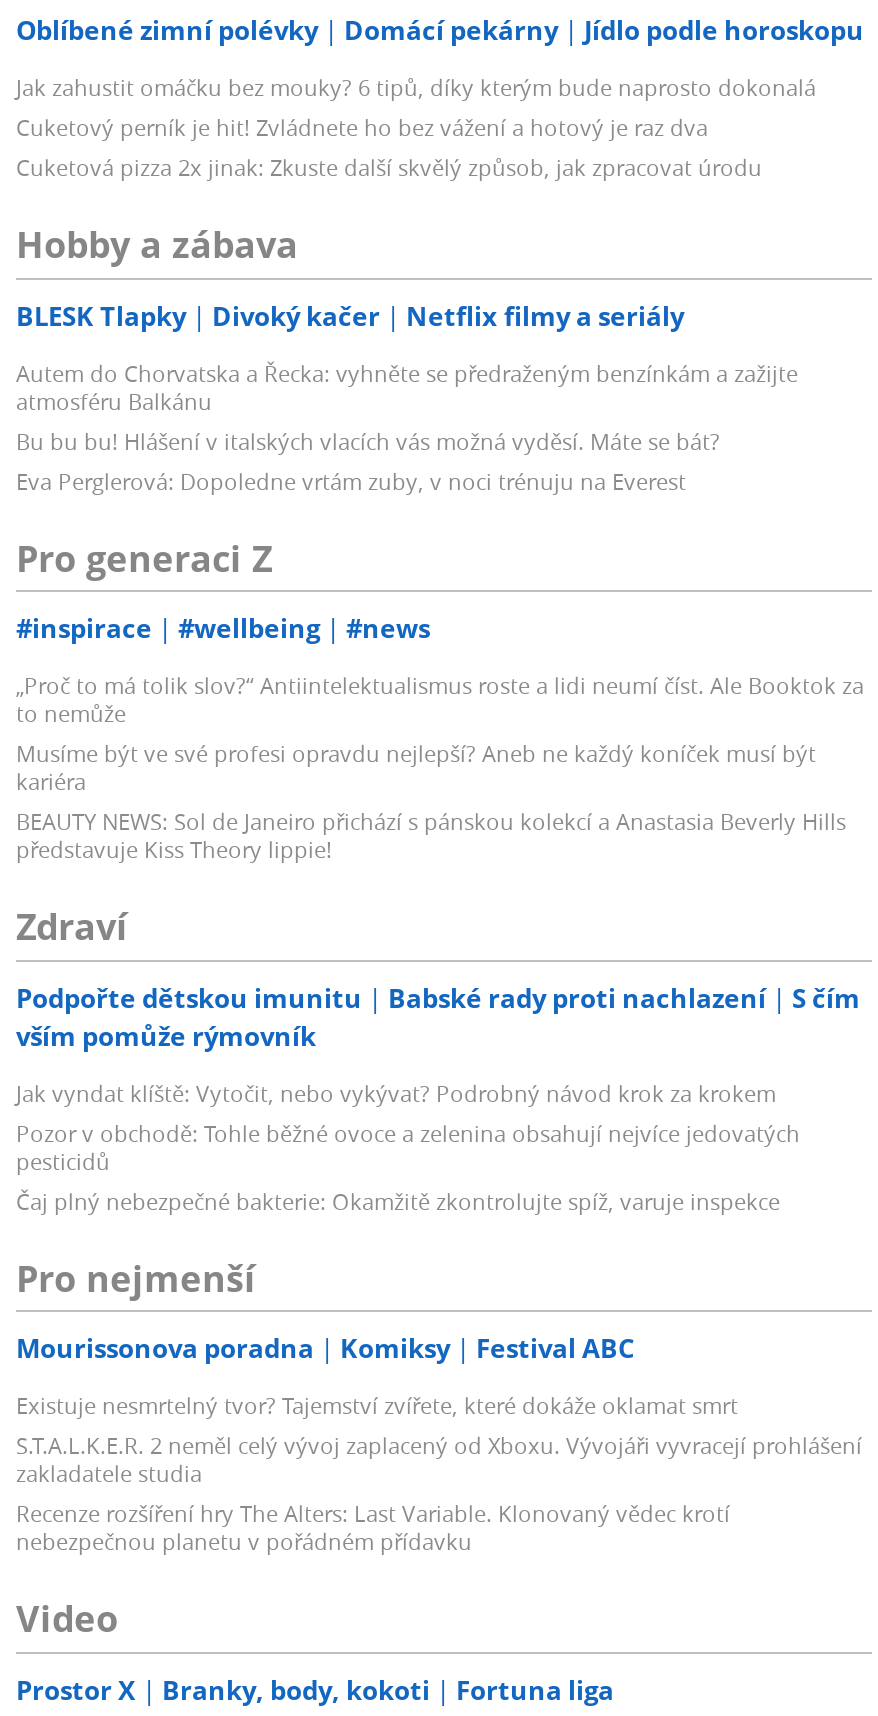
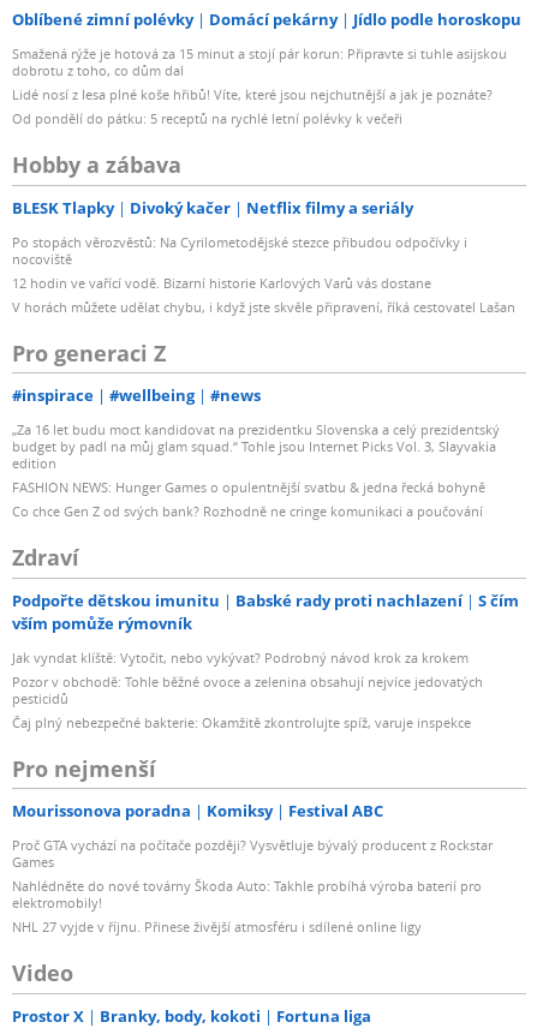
- Jak zahustit omáčku bez mouky? 6 tipů, díky kterým bude naprosto dokonalá
- Cuketový perník je hit! Zvládnete ho bez vážení a hotový je raz dva
- Cuketová pizza 2x jinak: Zkuste další skvělý způsob, jak zpracovat úrodu
+ Smažená rýže je hotová za 15 minut a stojí pár korun: Připravte si tuhle asijskou
+ dobrotu z toho, co dům dal
+ Lidé nosí z lesa plné koše hřibů! Víte, které jsou nejchutnější a jak je poznáte?
+ Od pondělí do pátku: 5 receptů na rychlé letní polévky k večeři

- Autem do Chorvatska a Řecka: vyhněte se předraženým benzínkám a zažijte
- atmosféru Balkánu
- Bu bu bu! Hlášení v italských vlacích vás možná vyděsí. Máte se bát?
- Eva Perglerová: Dopoledne vrtám zuby, v noci trénuju na Everest
+ Po stopách věrozvěstů: Na Cyrilometodějské stezce přibudou odpočívky i
+ nocoviště
+ 12 hodin ve vařící vodě. Bizarní historie Karlových Varů vás dostane
+ V horách můžete udělat chybu, i když jste skvěle připravení, říká cestovatel Lašan

- „Proč to má tolik slov?“ Antiintelektualismus roste a lidi neumí číst. Ale Booktok za
- to nemůže
- Musíme být ve své profesi opravdu nejlepší? Aneb ne každý koníček musí být
- kariéra
- BEAUTY NEWS: Sol de Janeiro přichází s pánskou kolekcí a Anastasia Beverly Hills
- představuje Kiss Theory lippie!
+ „Za 16 let budu moct kandidovat na prezidentku Slovenska a celý prezidentský
+ budget by padl na můj glam squad.“ Tohle jsou Internet Picks Vol. 3, Slayvakia
+ edition
+ FASHION NEWS: Hunger Games o opulentnější svatbu & jedna řecká bohyně
+ Co chce Gen Z od svých bank? Rozhodně ne cringe komunikaci a poučování

- Existuje nesmrtelný tvor? Tajemství zvířete, které dokáže oklamat smrt
- S.T.A.L.K.E.R. 2 neměl celý vývoj zaplacený od Xboxu. Vývojáři vyvracejí prohlášení
- zakladatele studia
- Recenze rozšíření hry The Alters: Last Variable. Klonovaný vědec krotí
- nebezpečnou planetu v pořádném přídavku
+ Proč GTA vychází na počítače později? Vysvětluje bývalý producent z Rockstar
+ Games
+ Nahlédněte do nové továrny Škoda Auto: Takhle probíhá výroba baterií pro
+ elektromobily!
+ NHL 27 vyjde v říjnu. Přinese živější atmosféru i sdílené online ligy
